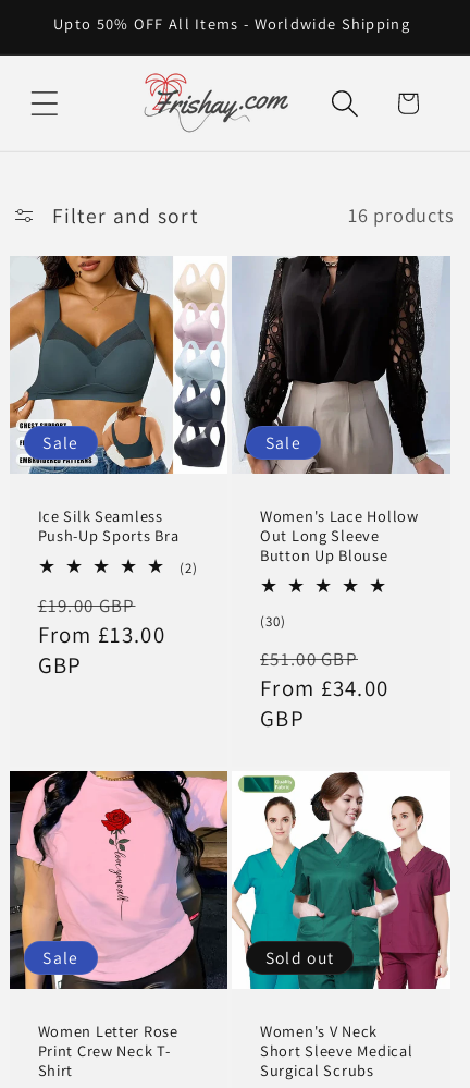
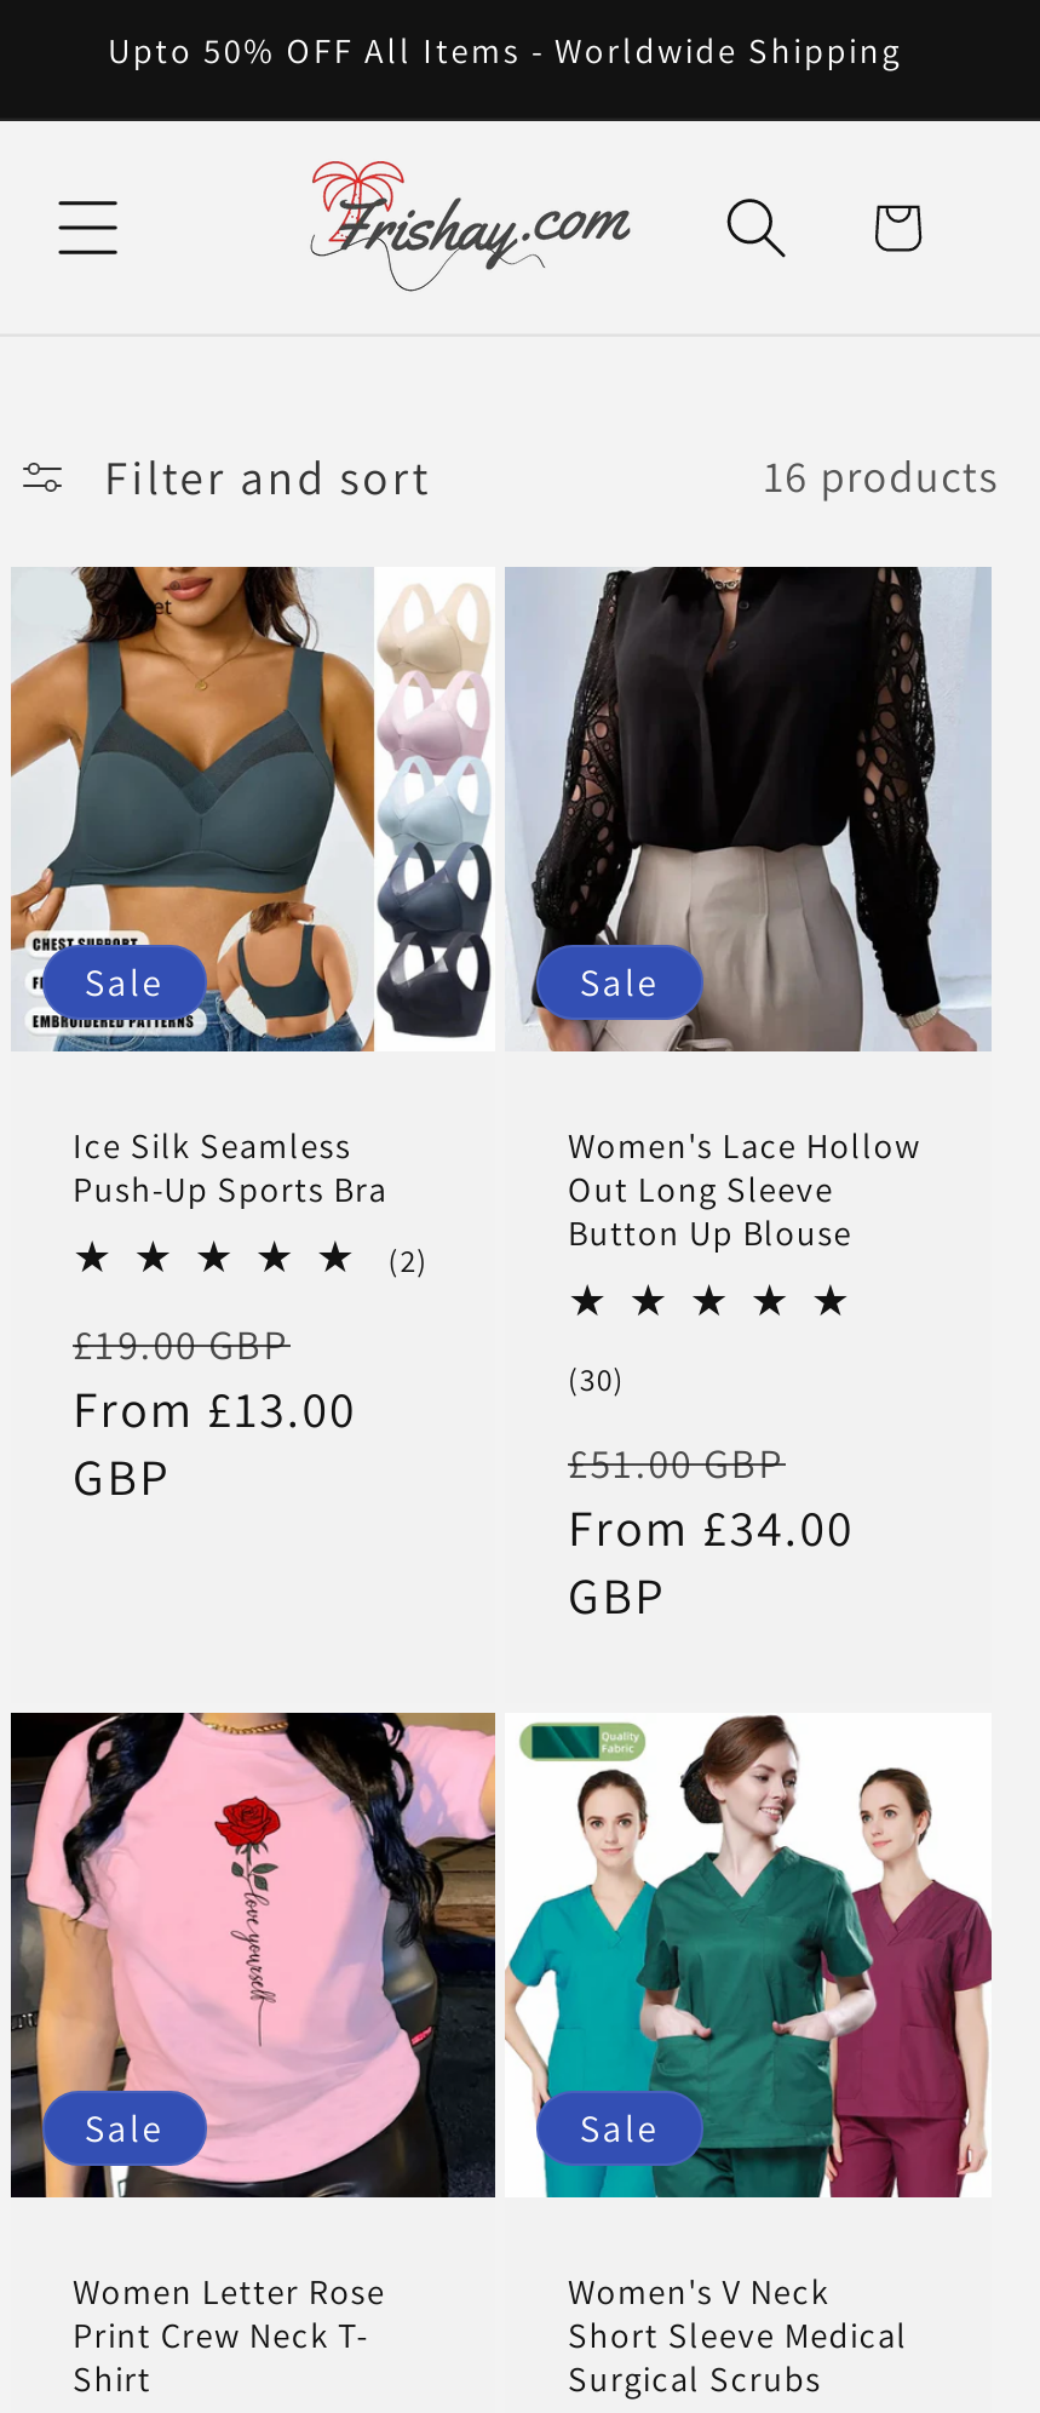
- Sold out
+ Sale
